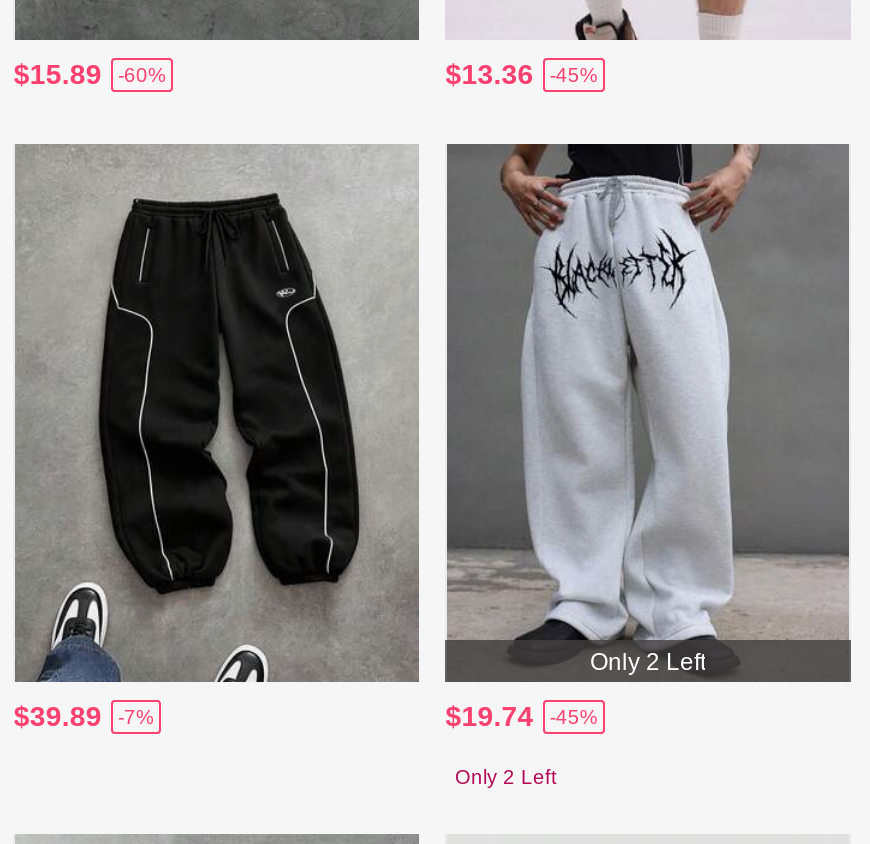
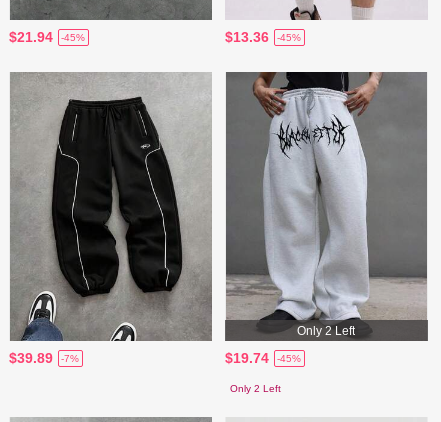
- $15.89
+ $21.94

- -60%
+ -45%
